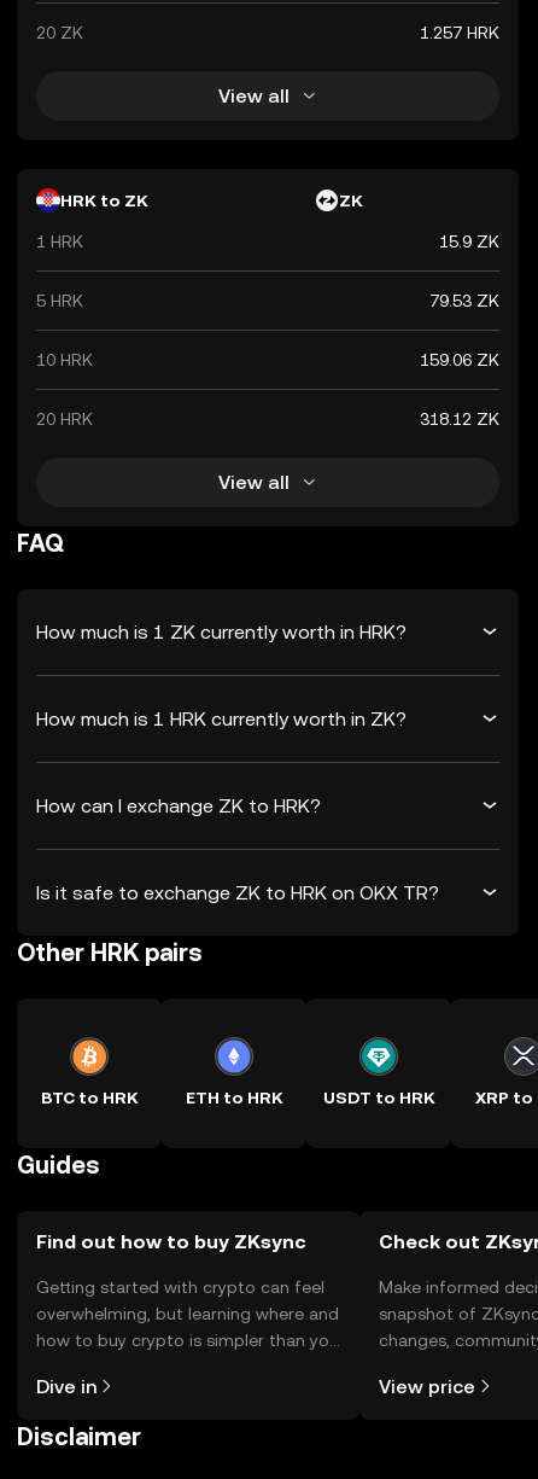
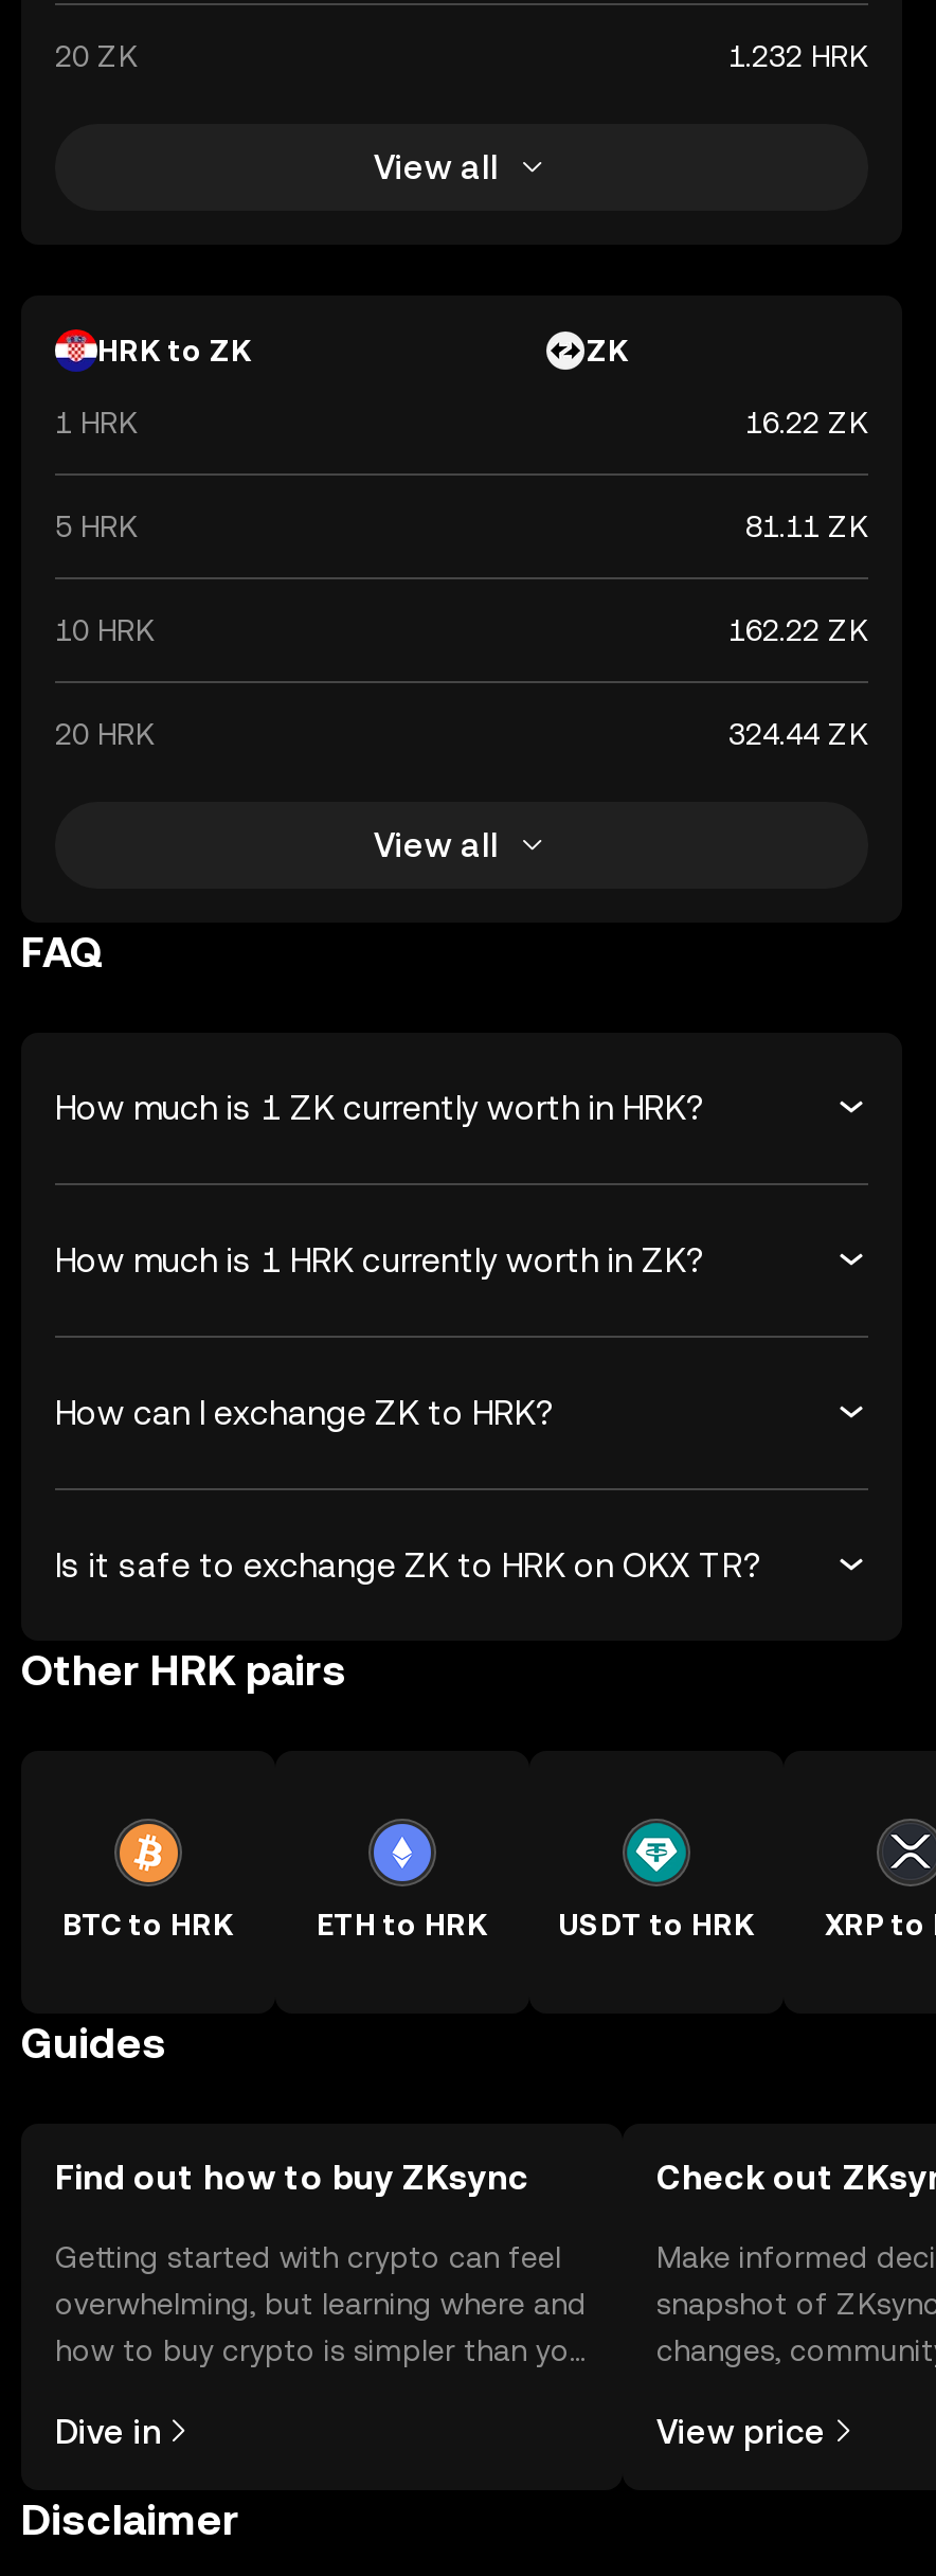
- 1.257 HRK
+ 1.232 HRK

- 15.9 ZK
+ 16.22 ZK

- 79.53 ZK
+ 81.11 ZK

- 159.06 ZK
+ 162.22 ZK

- 318.12 ZK
+ 324.44 ZK
